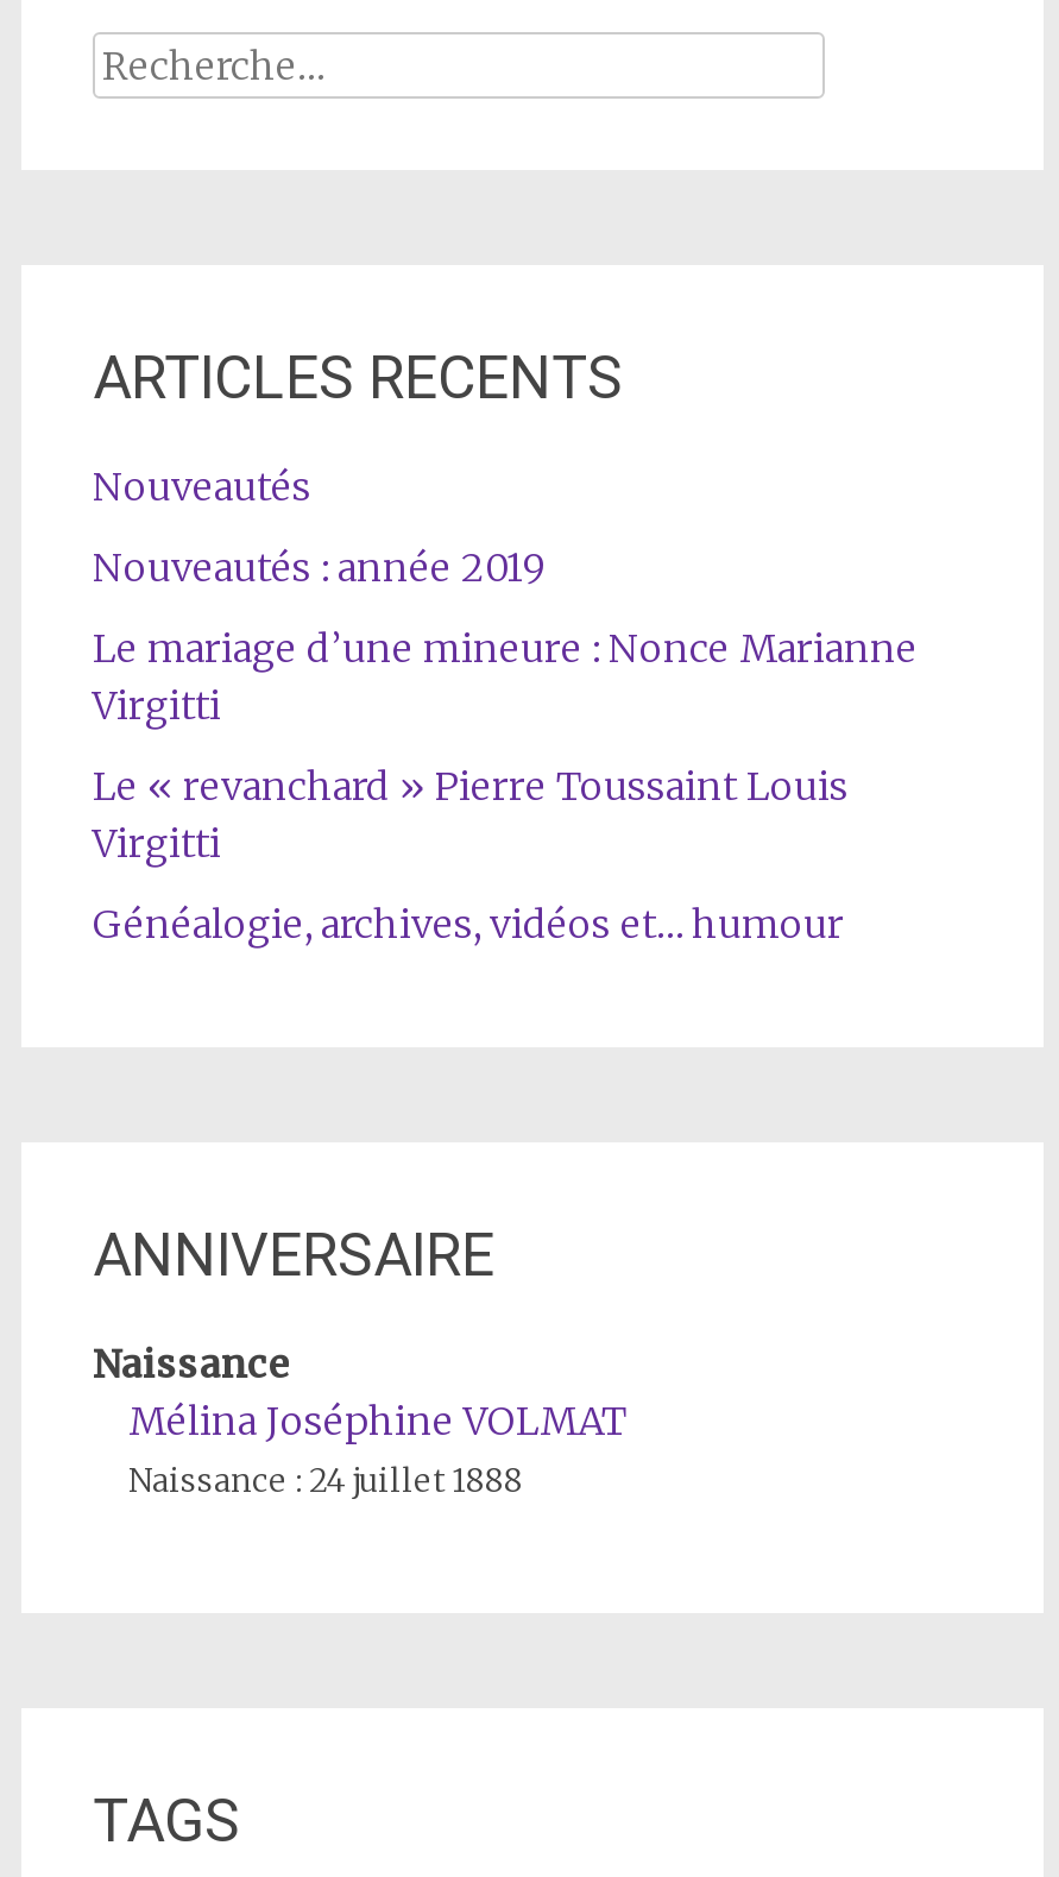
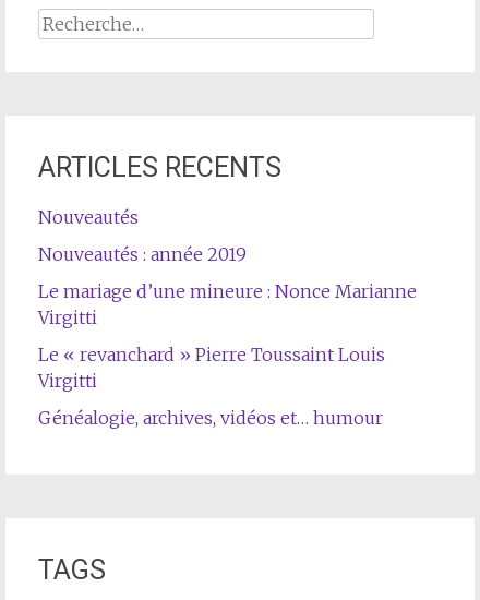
- ANNIVERSAIRE
- Naissance
- Mélina Joséphine VOLMAT
- Naissance : 24 juillet 1888
